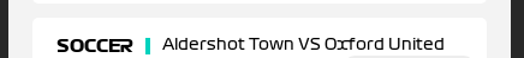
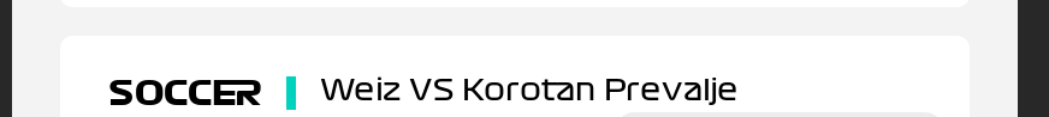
- Aldershot Town VS Oxford United
+ Weiz VS Korotan Prevalje
